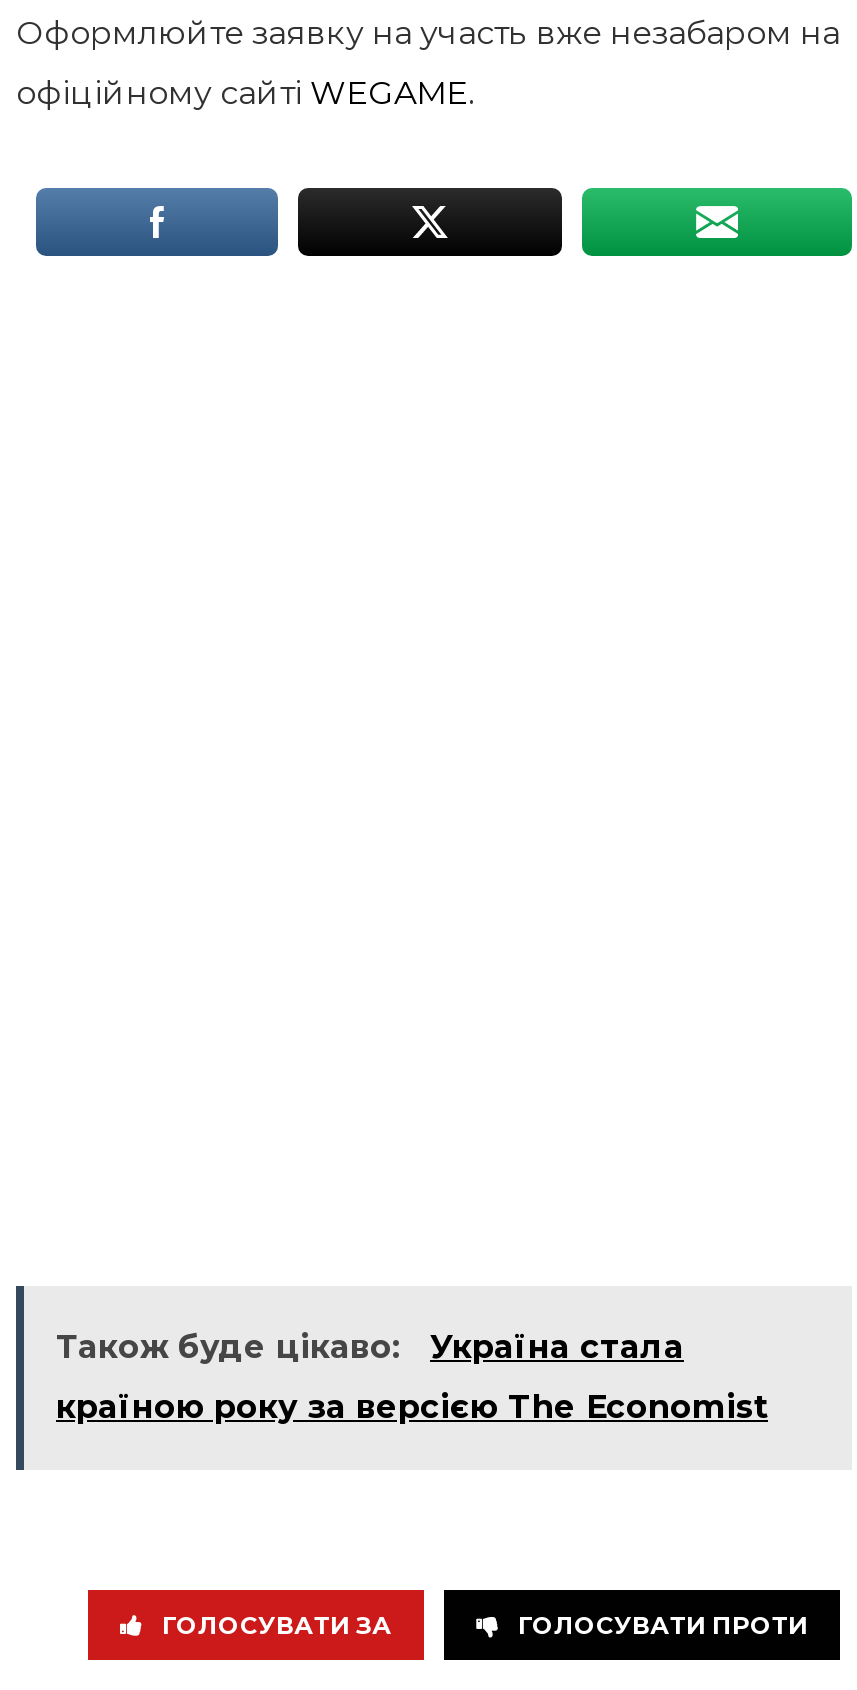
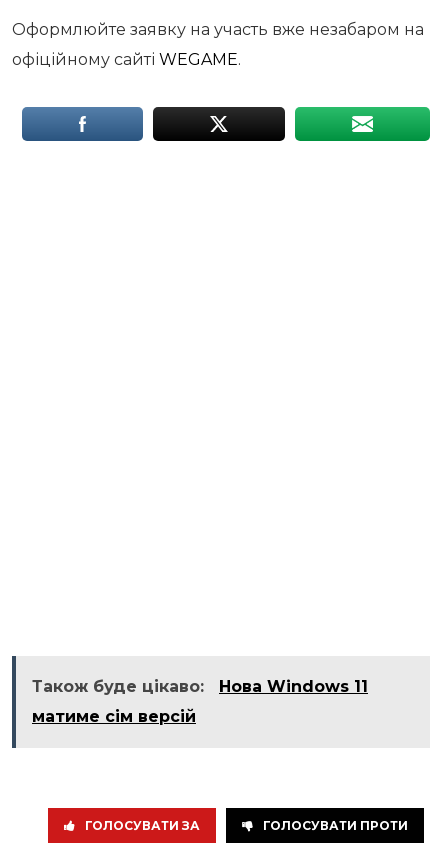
- Також буде цікаво: Україна стала
+ Також буде цікаво: Нова Windows 11

- країною року за версією The Economist
+ матиме сім версій
